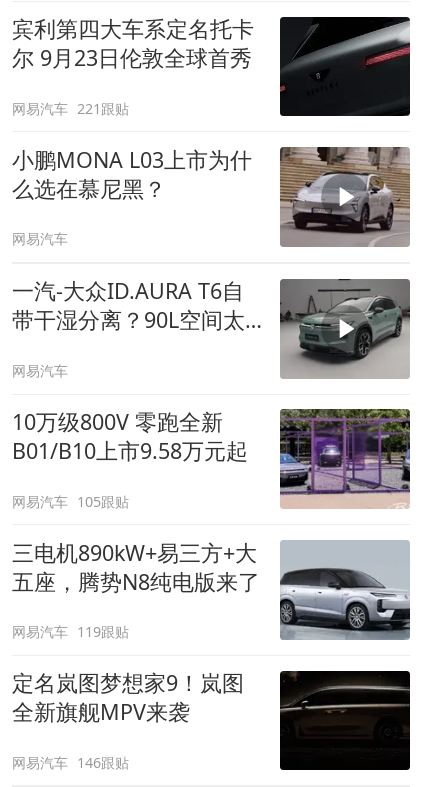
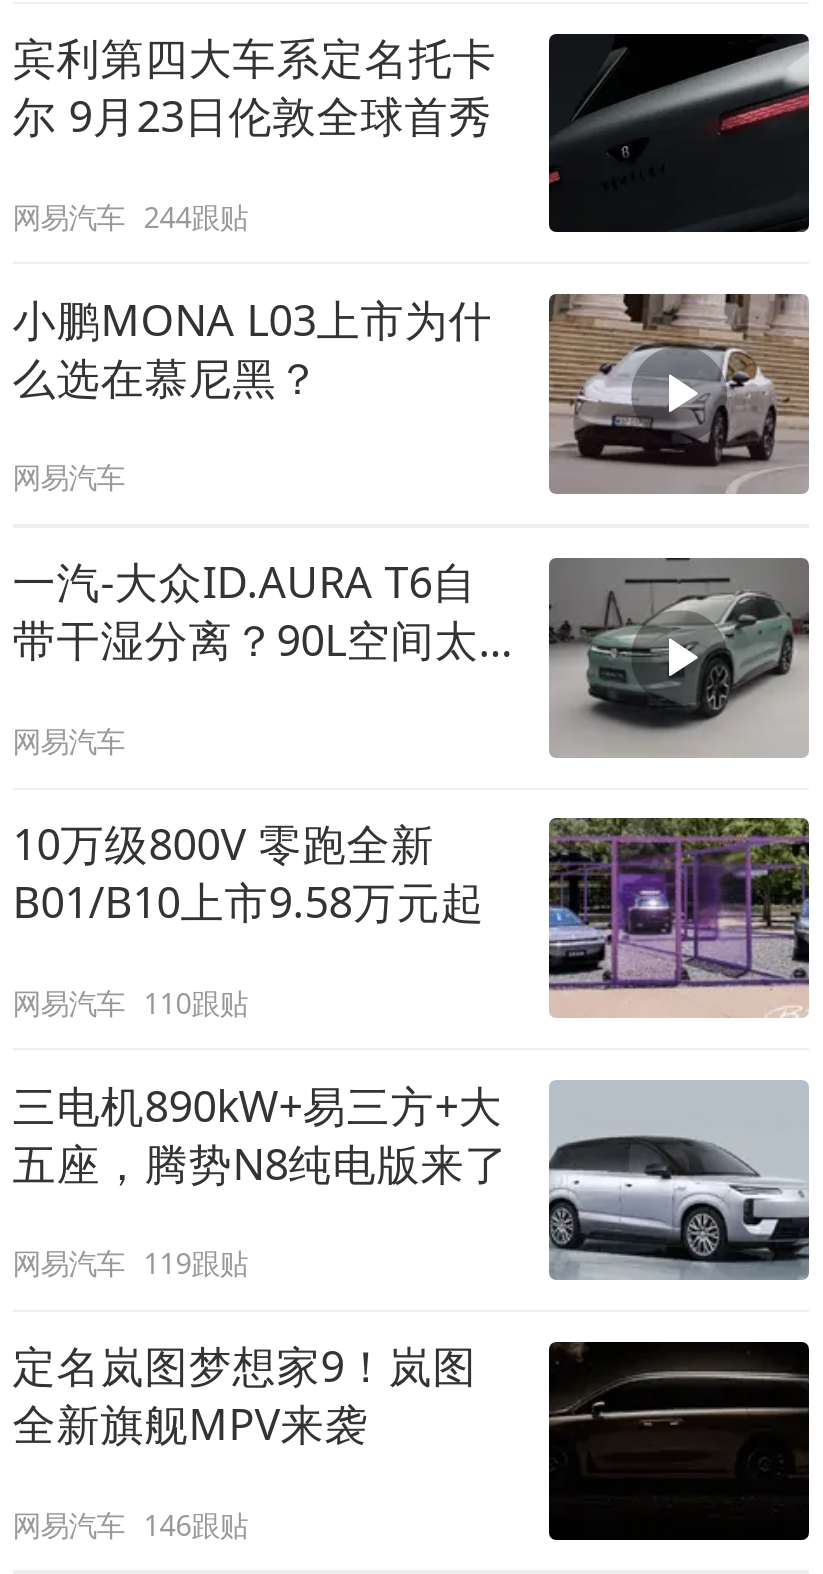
- 网易汽车 221跟贴
+ 网易汽车 244跟贴

- 网易汽车 105跟贴
+ 网易汽车 110跟贴
